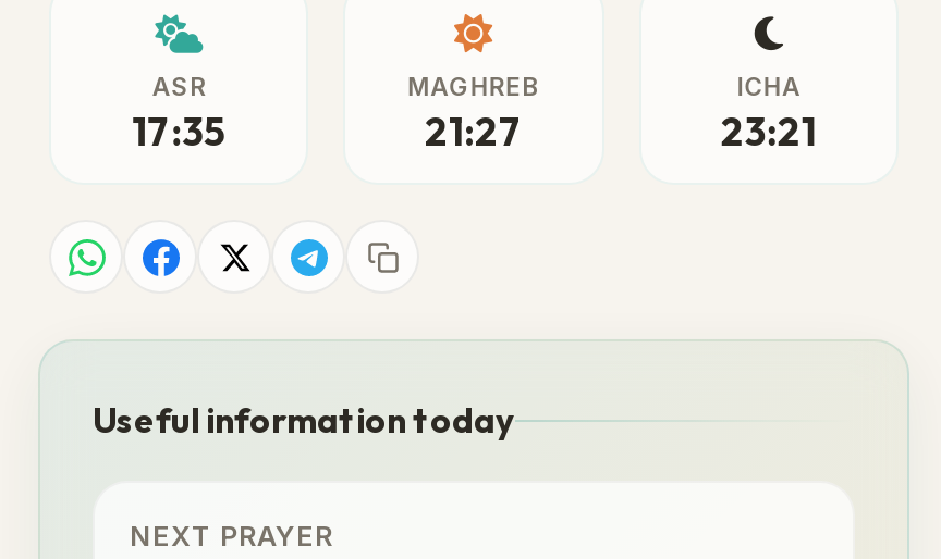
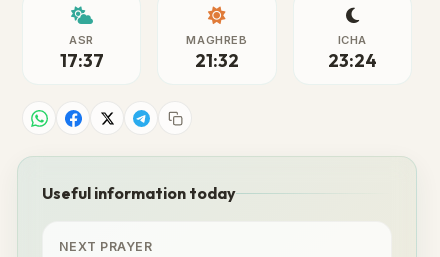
- 17:35
+ 17:37

- 21:27
+ 21:32

- 23:21
+ 23:24
